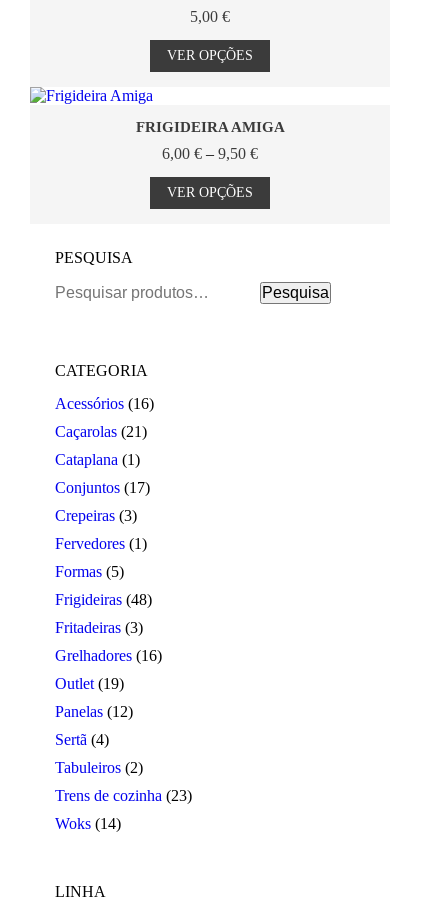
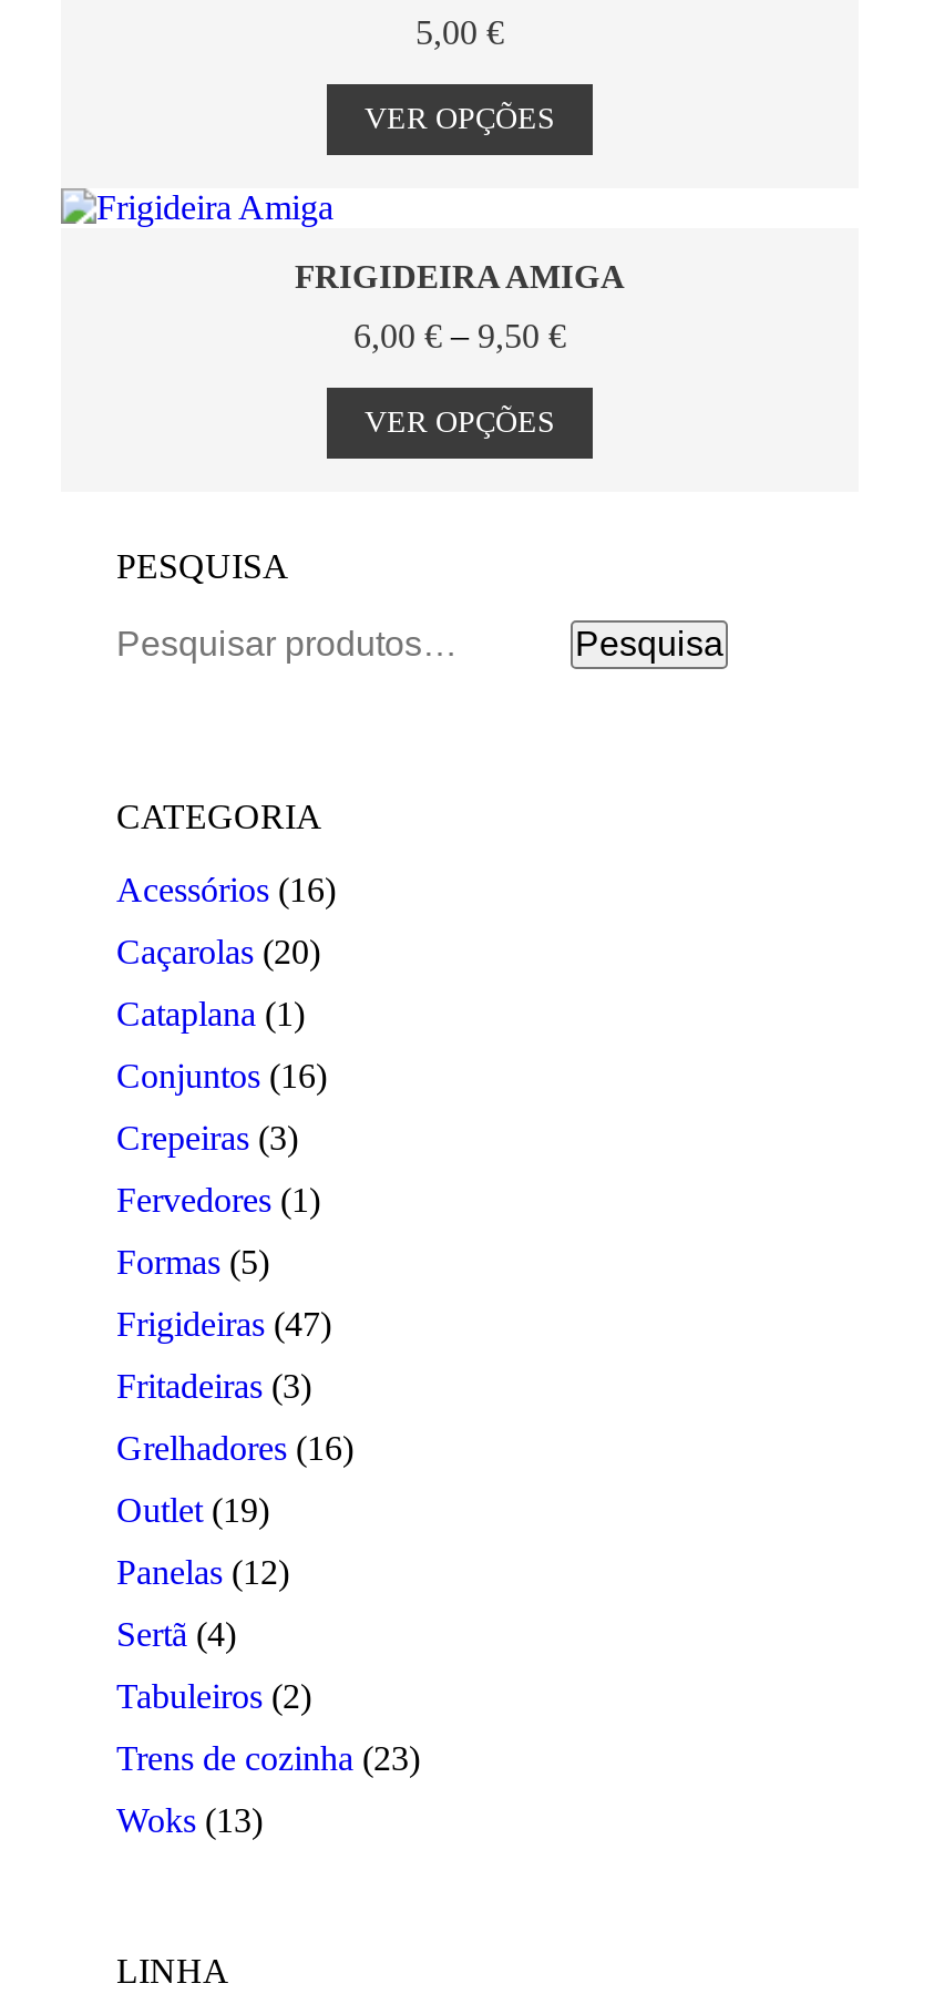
- Caçarolas (21)
+ Caçarolas (20)

- Conjuntos (17)
+ Conjuntos (16)

- Frigideiras (48)
+ Frigideiras (47)

- Woks (14)
+ Woks (13)
